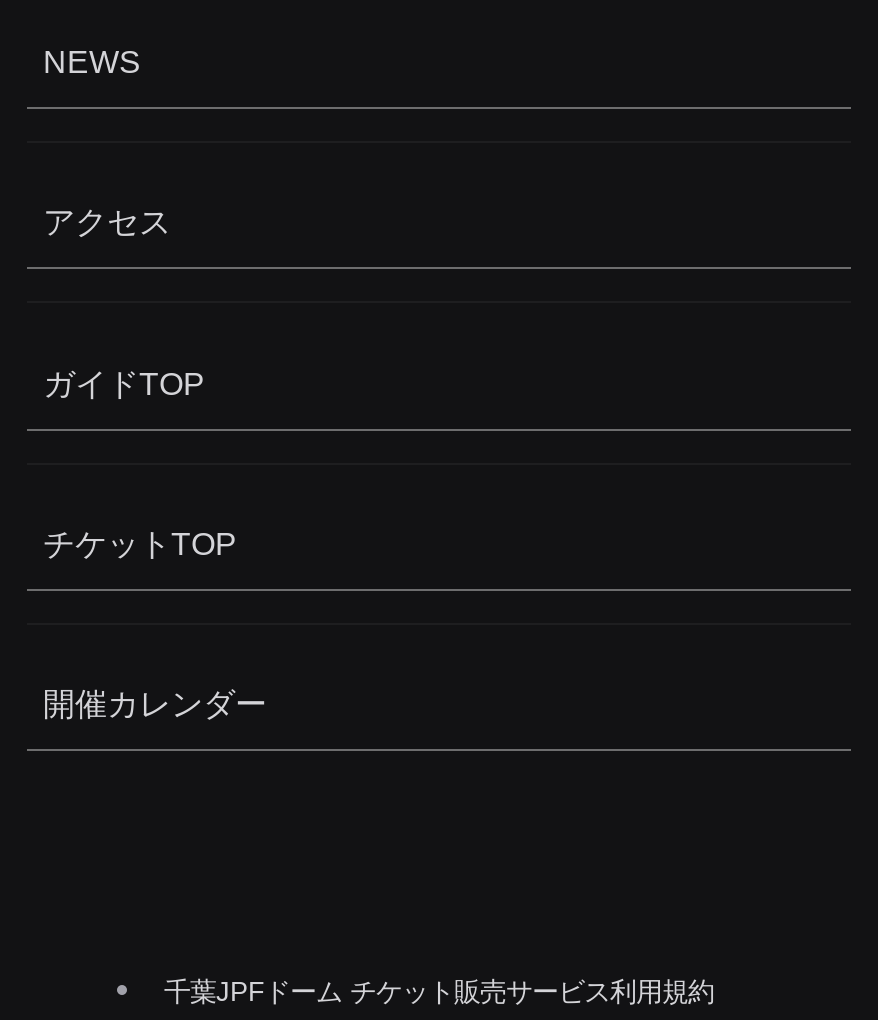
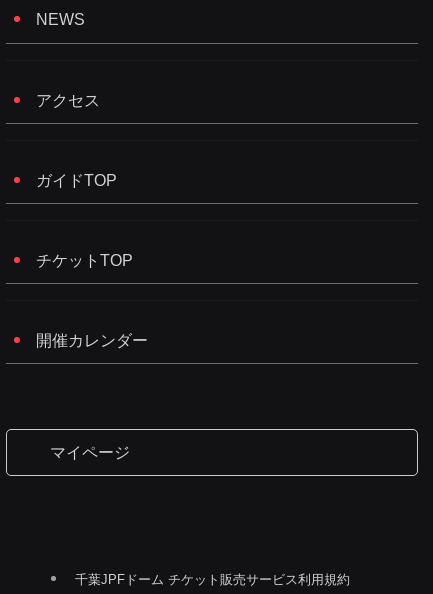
+ マイページ
